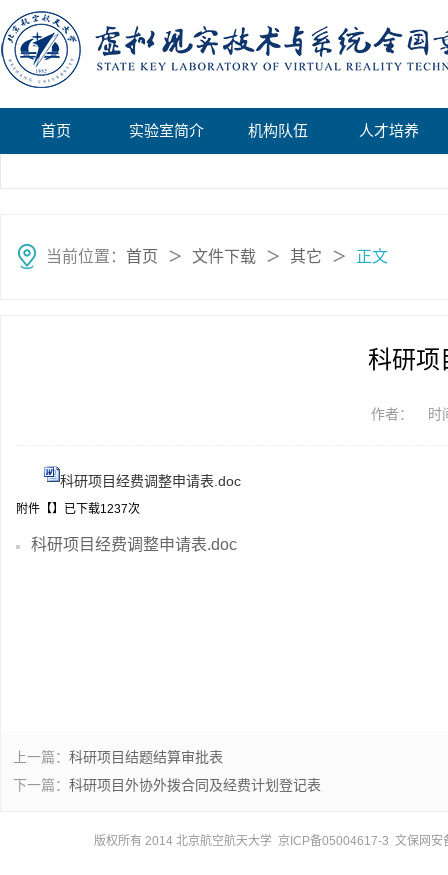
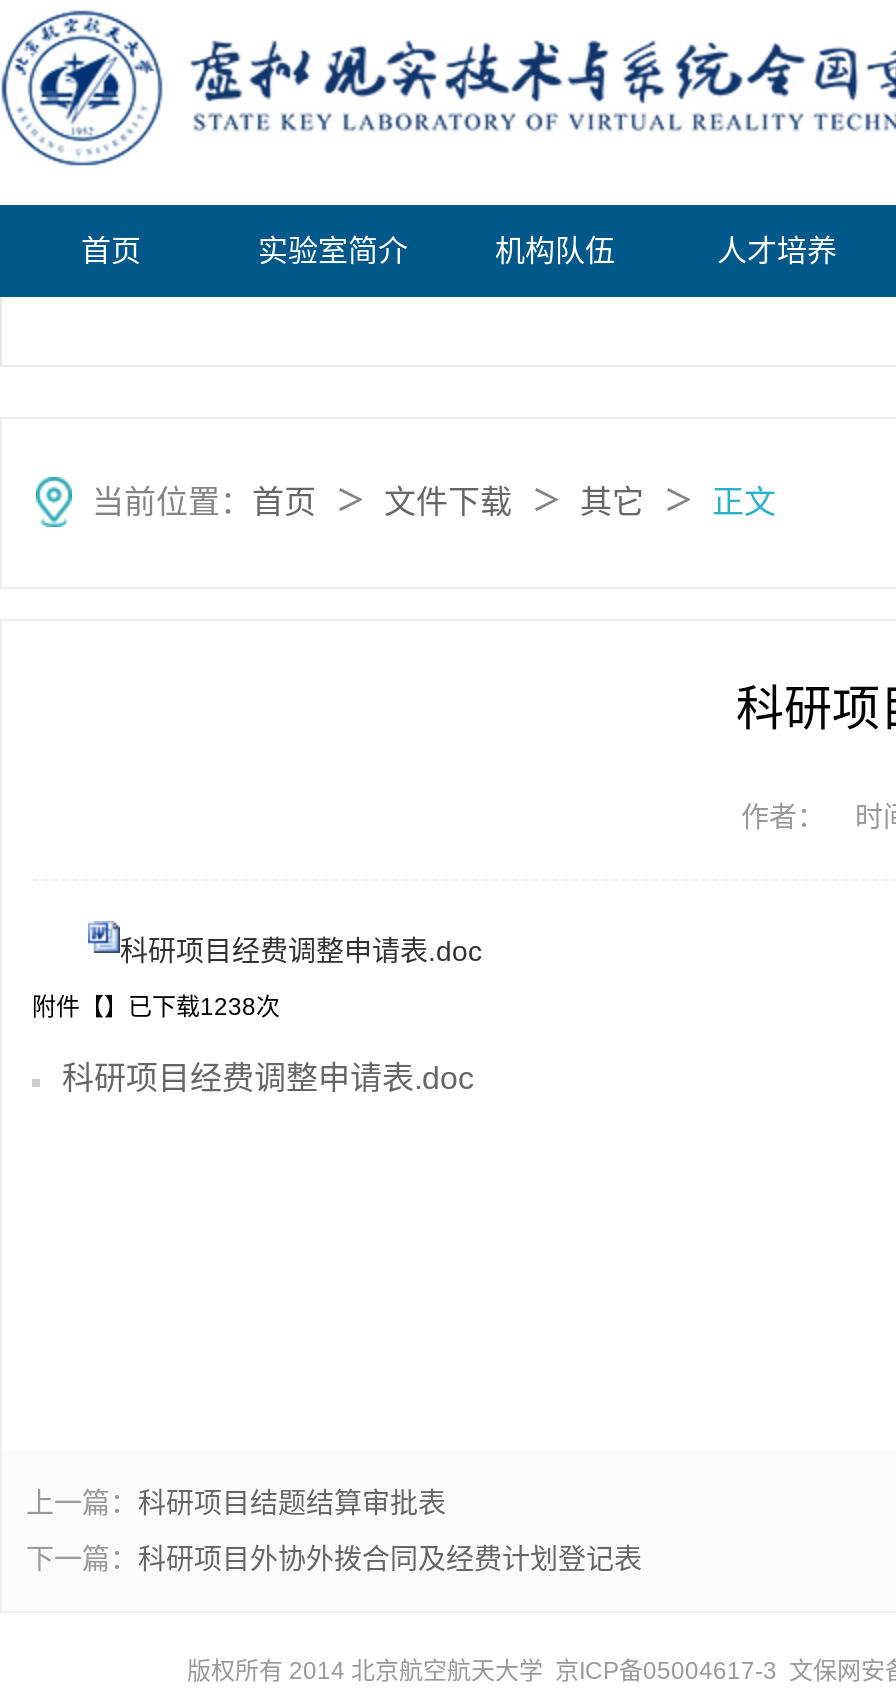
- 附件【 】已下载1237次
+ 附件【 】已下载1238次
